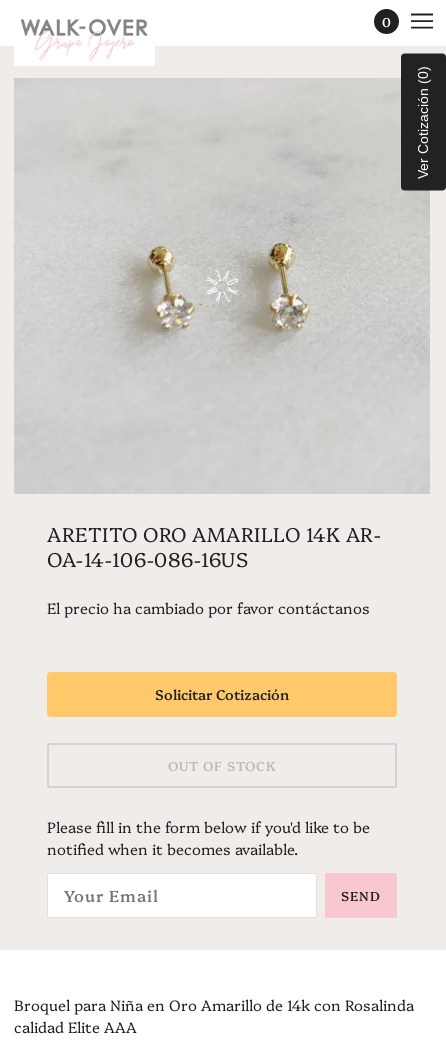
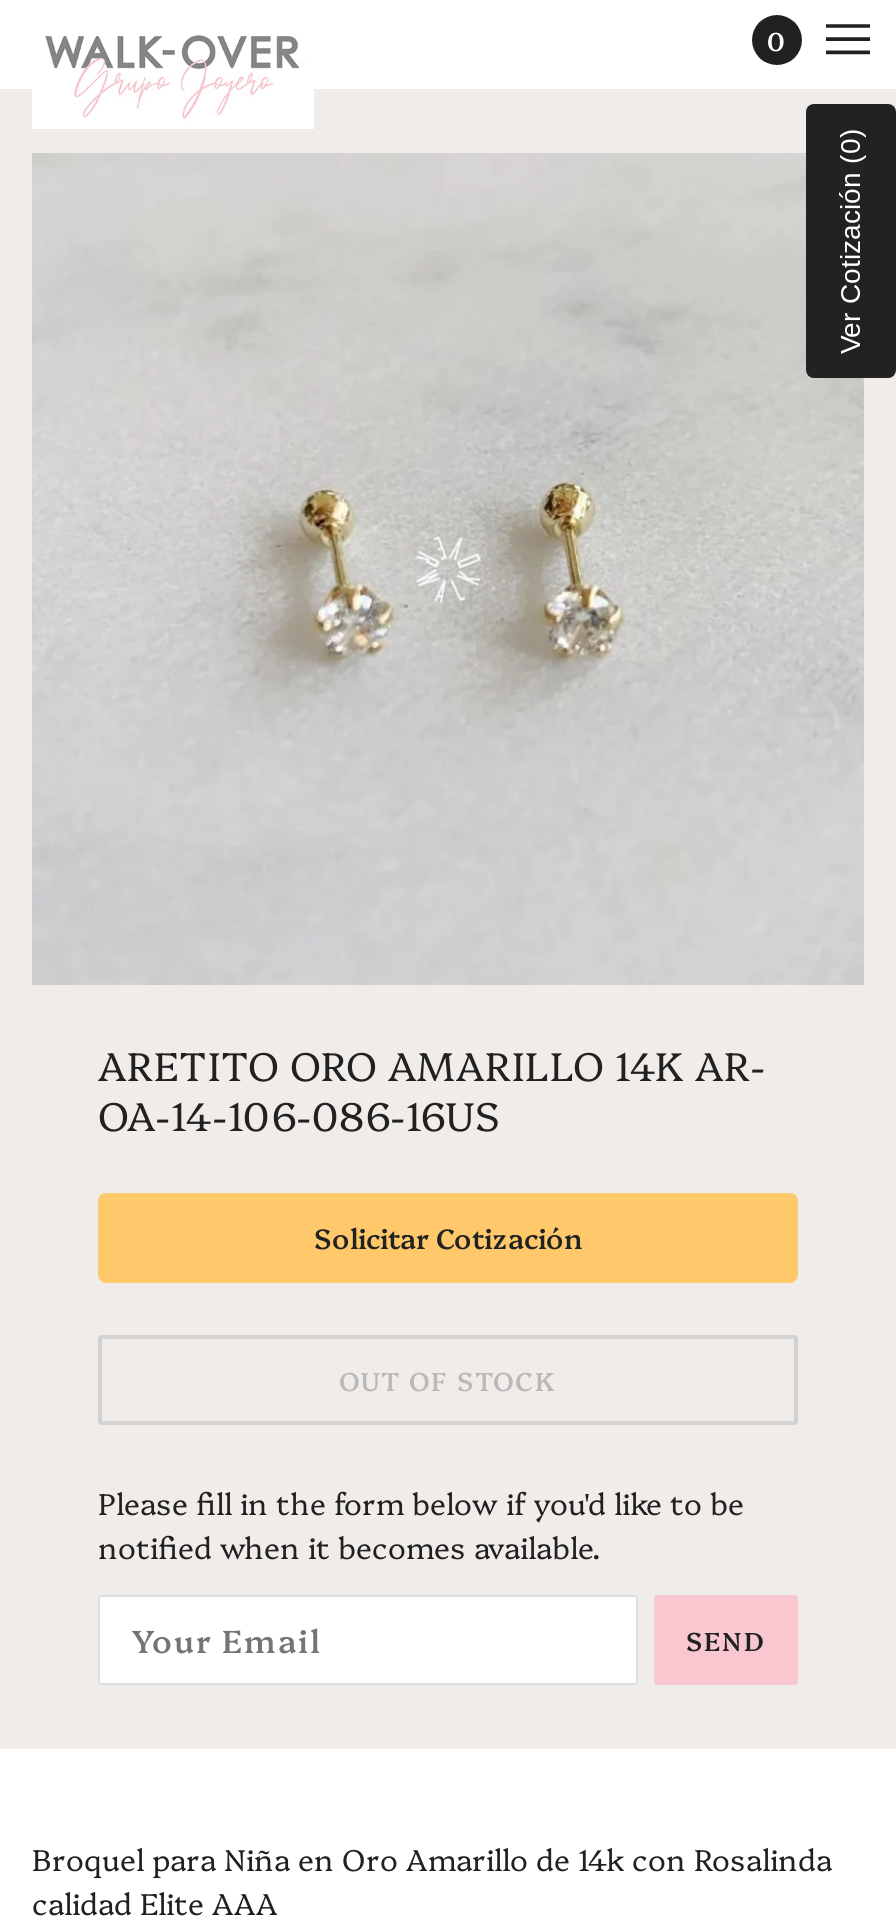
- El precio ha cambiado por favor contáctanos
